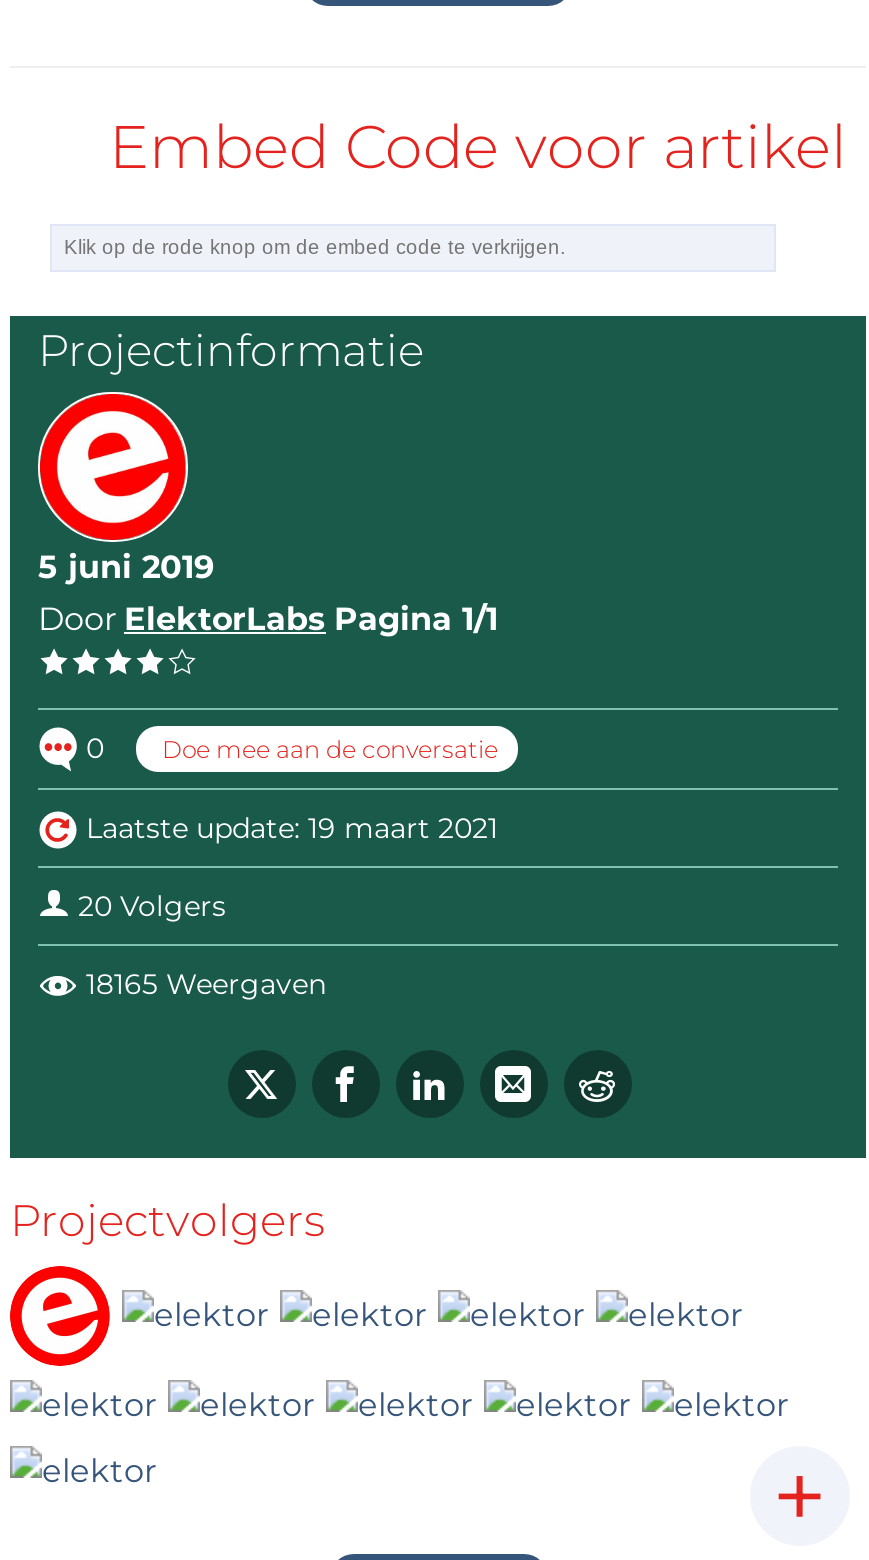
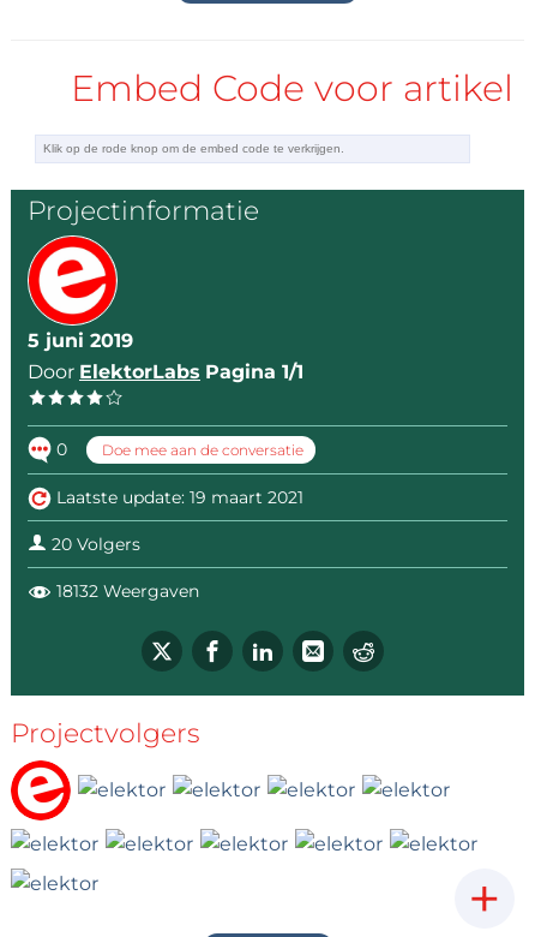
- 18165 Weergaven
+ 18132 Weergaven
